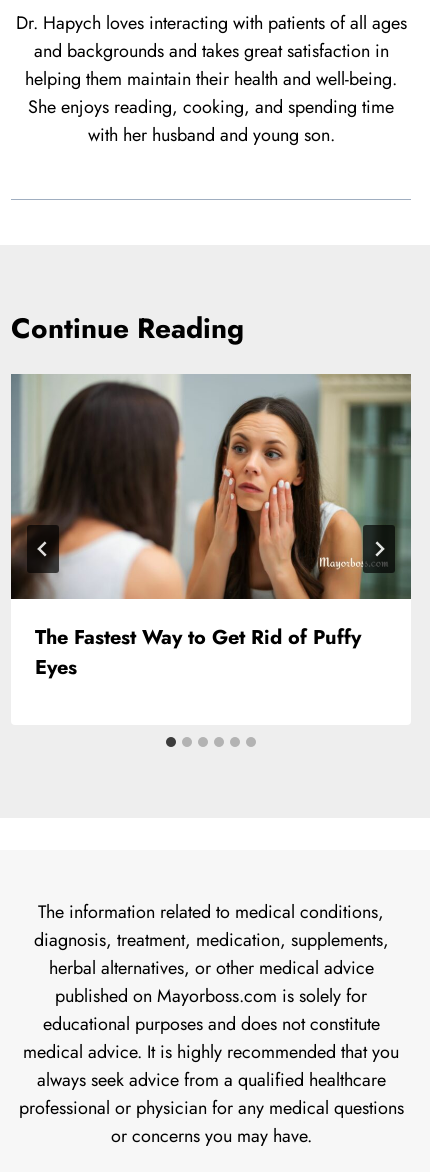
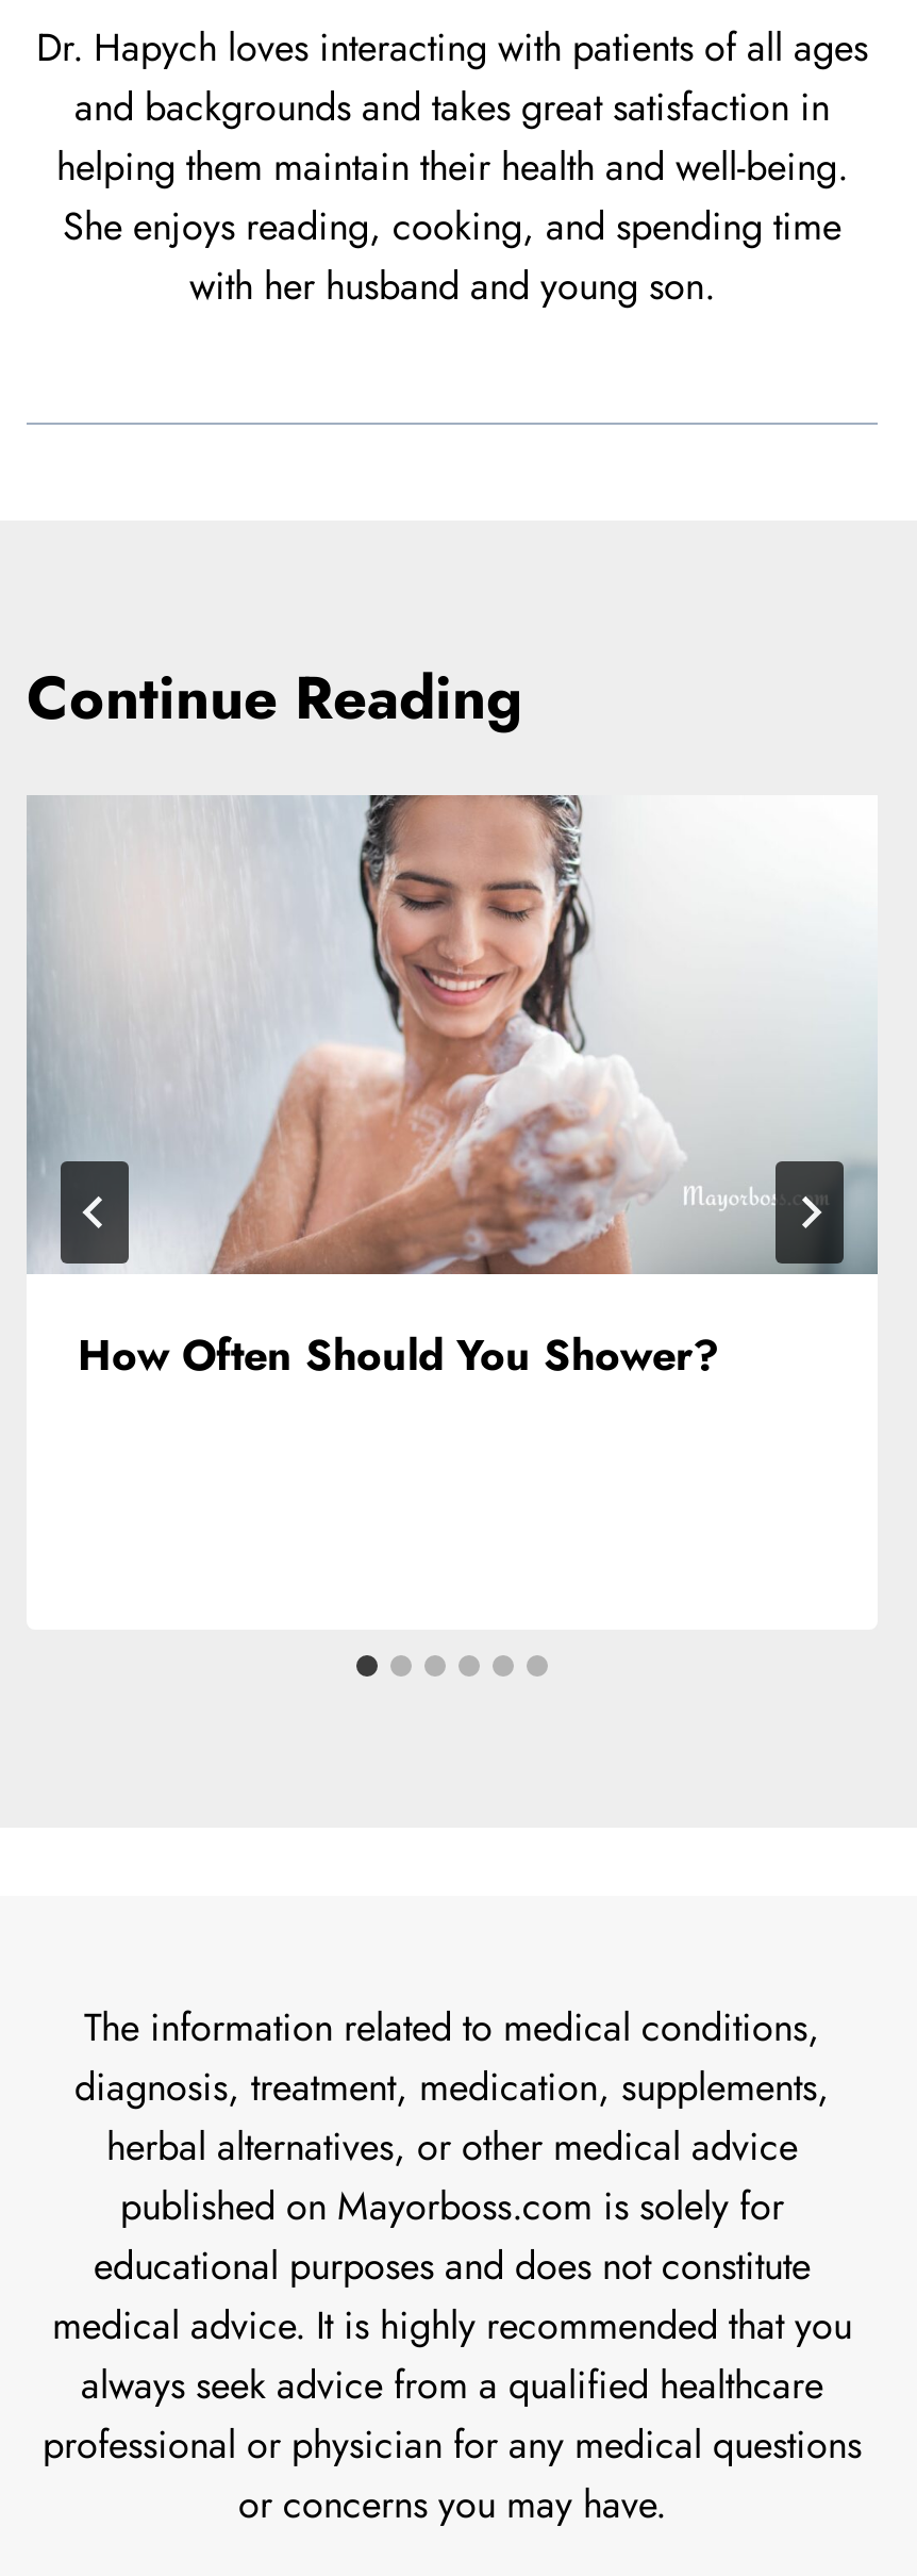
- [image]
- The Fastest Way to Get Rid of Puffy
- Eyes
+ [image]
+ How Often Should You Shower?
